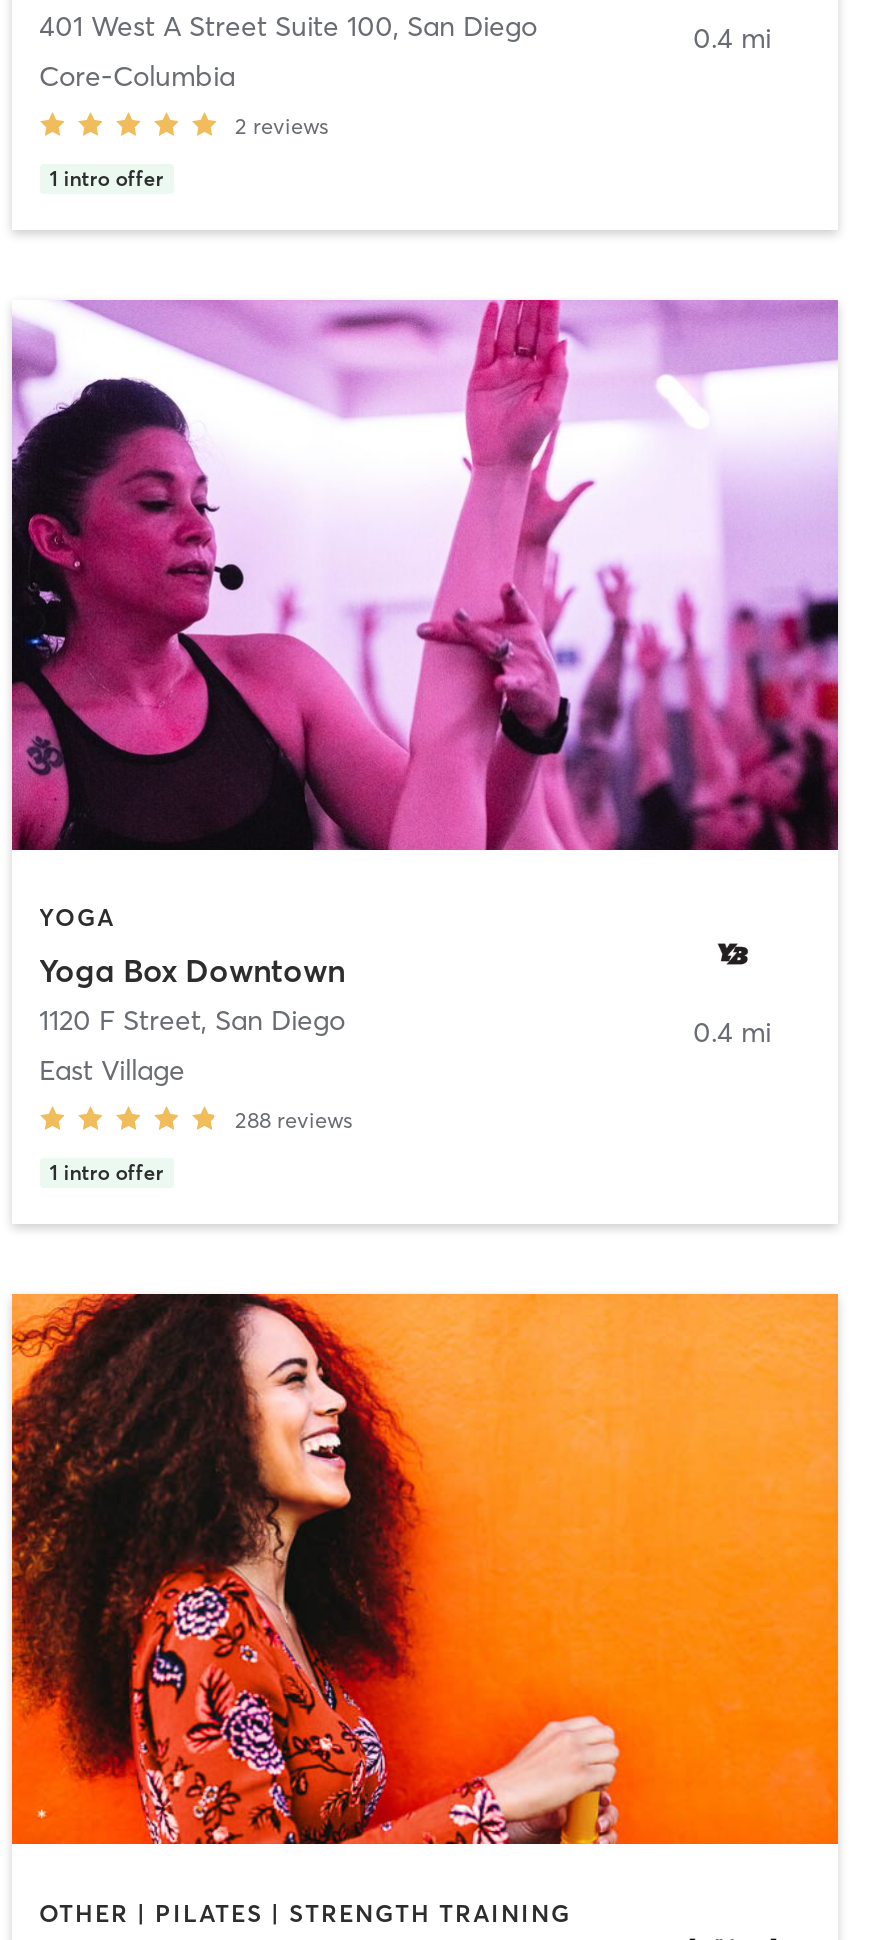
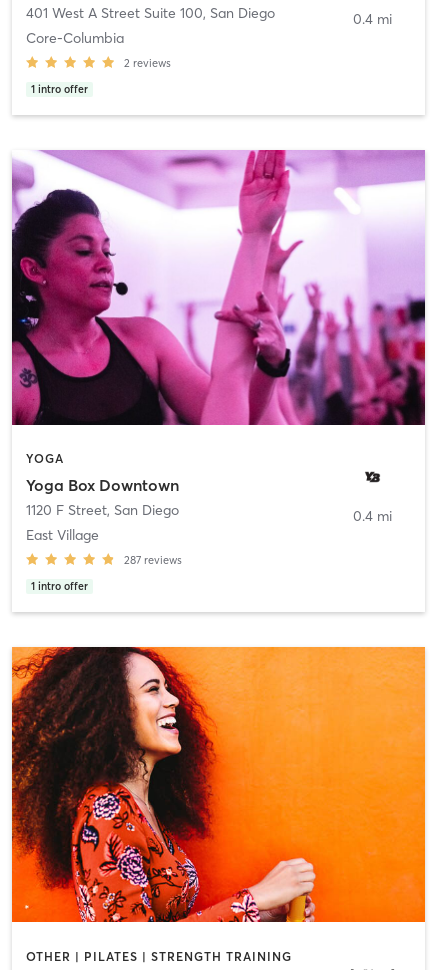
- 288 reviews
+ 287 reviews
